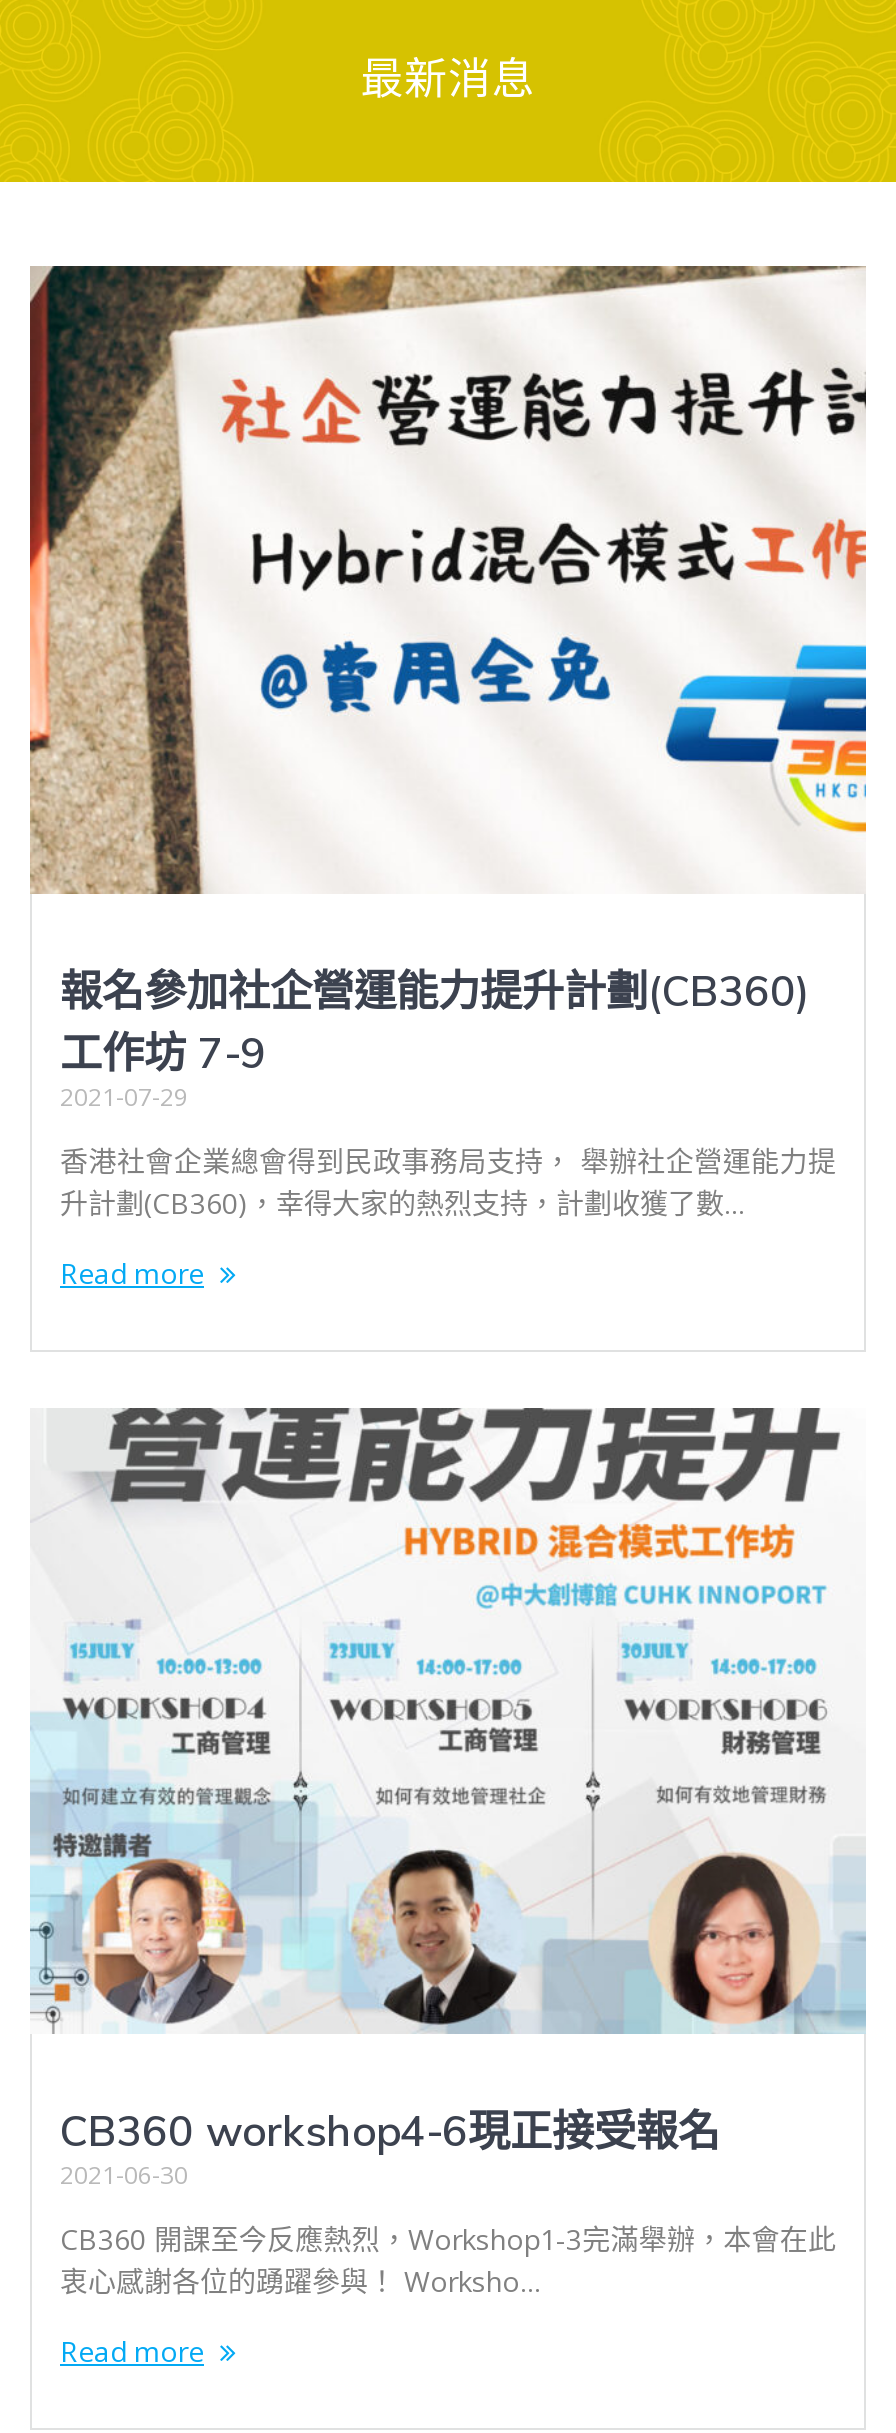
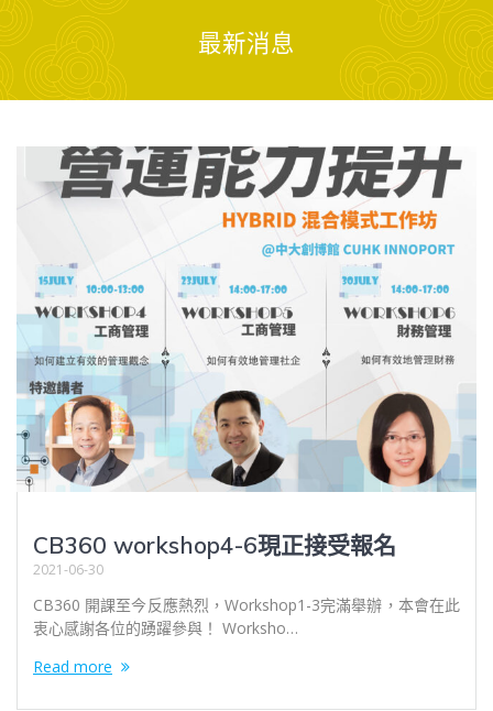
- [image]
- 報名參加社企營運能力提升計劃(CB360)
- 工作坊 7-9
- 2021-07-29
- 香港社會企業總會得到民政事務局支持， 舉辦社企營運能力提
- 升計劃(CB360)，幸得大家的熱烈支持，計劃收獲了數…
- Read more
